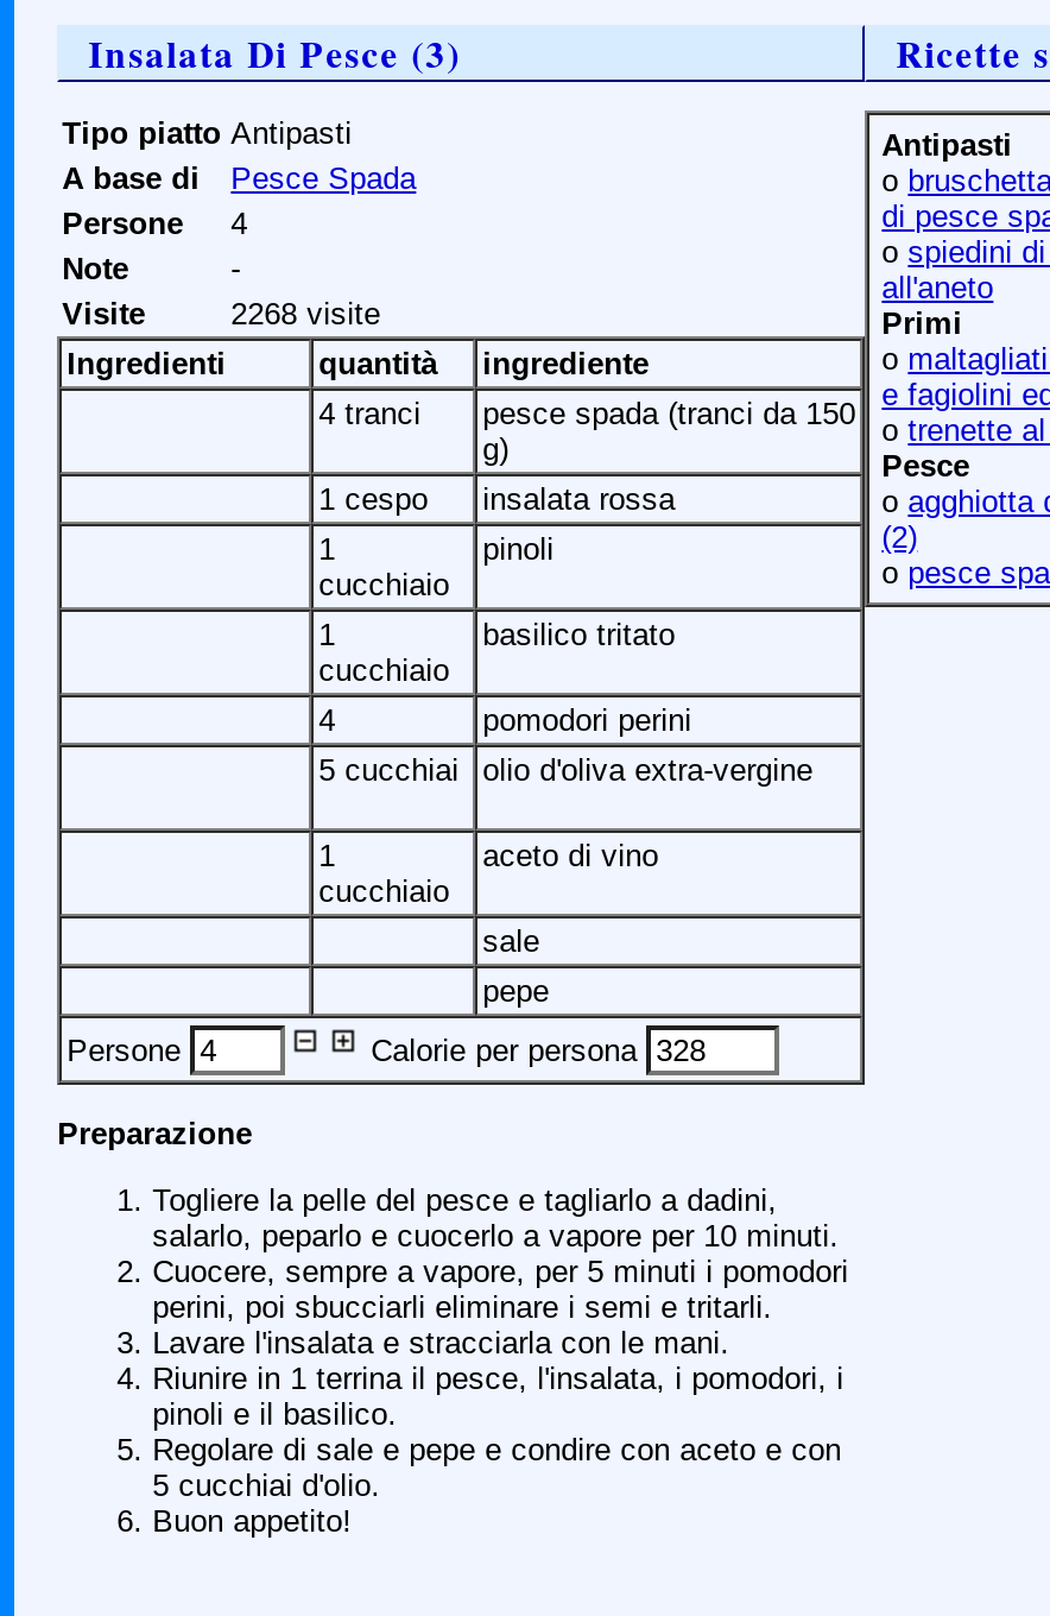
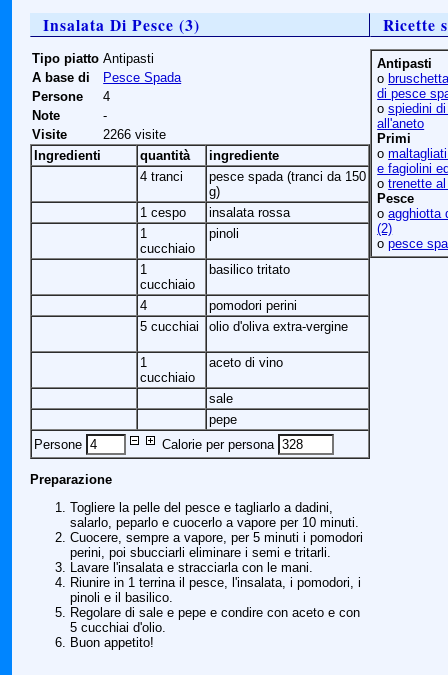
- 2268 visite
+ 2266 visite
